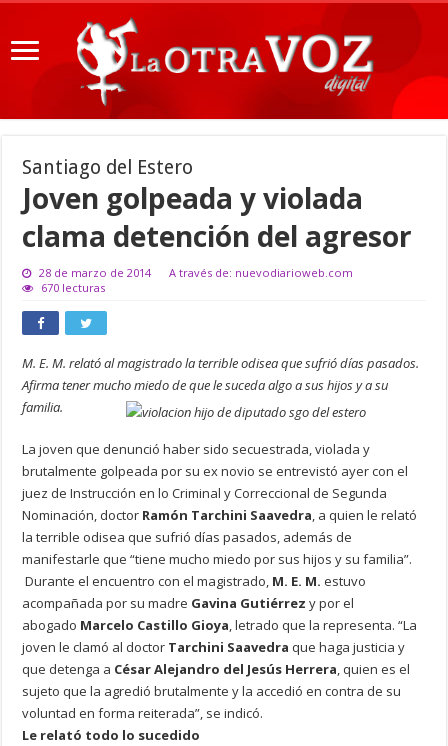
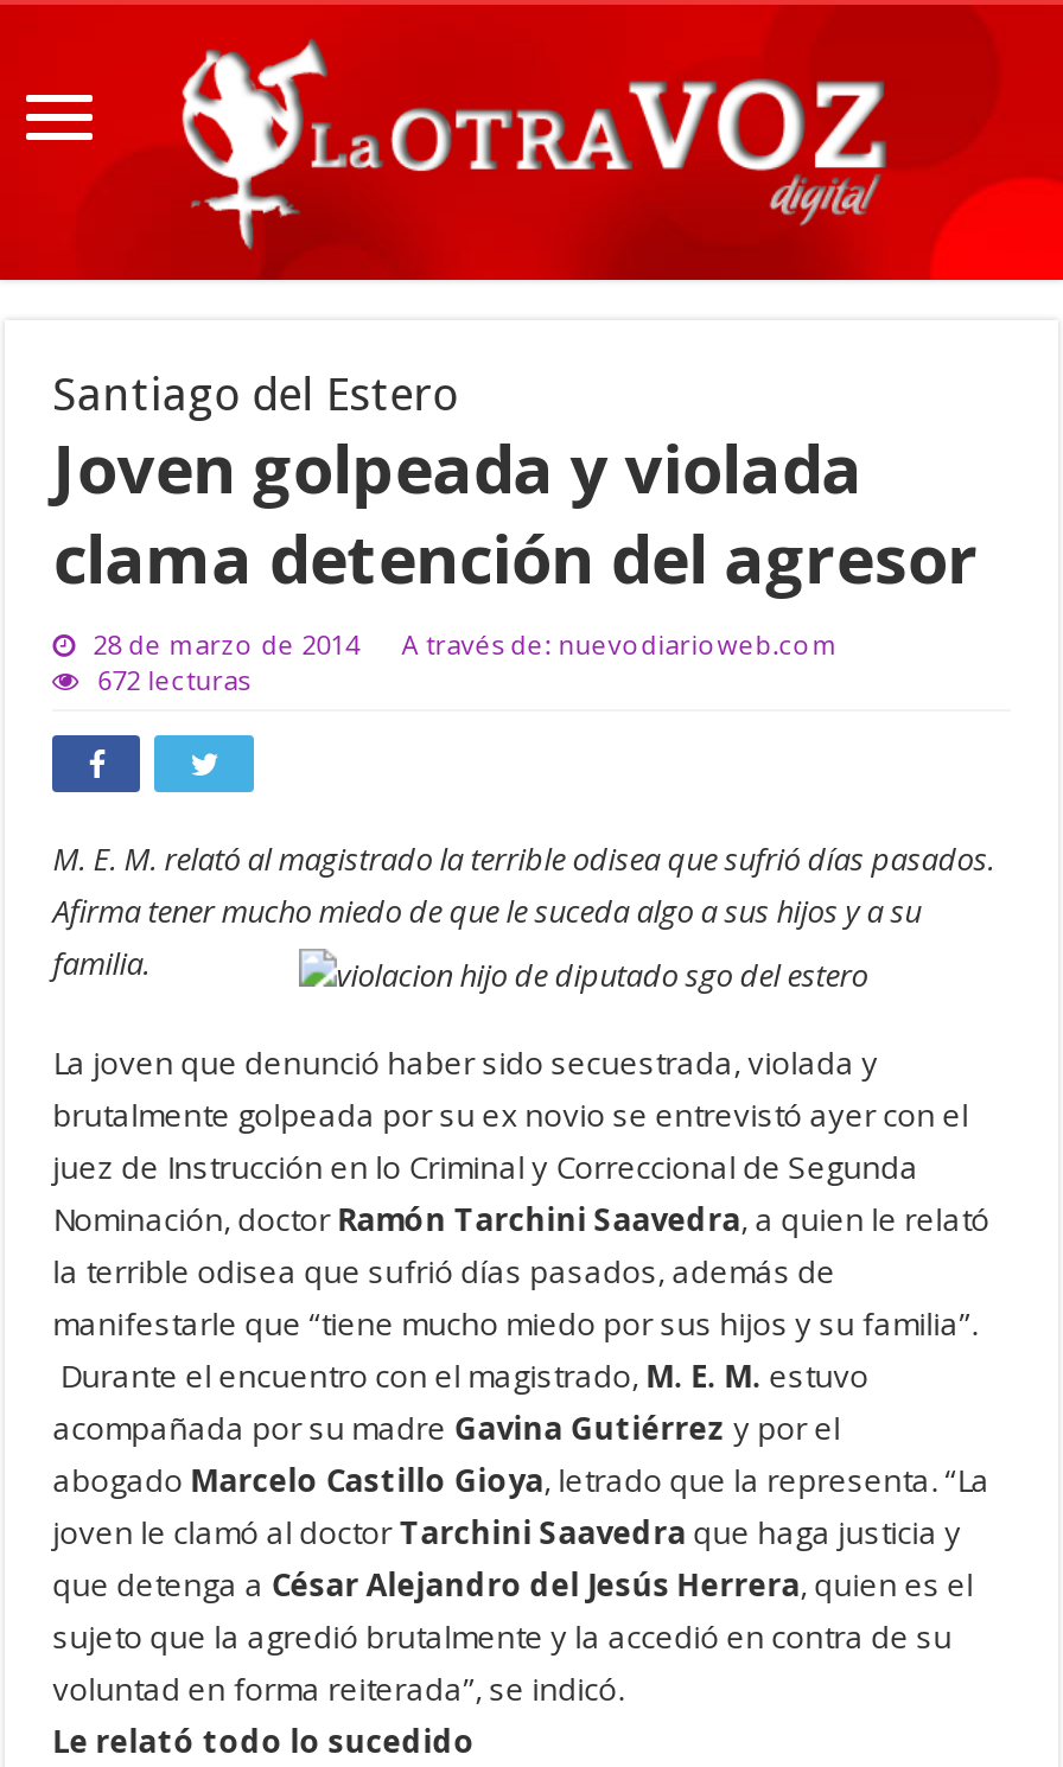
- 670 lecturas
+ 672 lecturas
